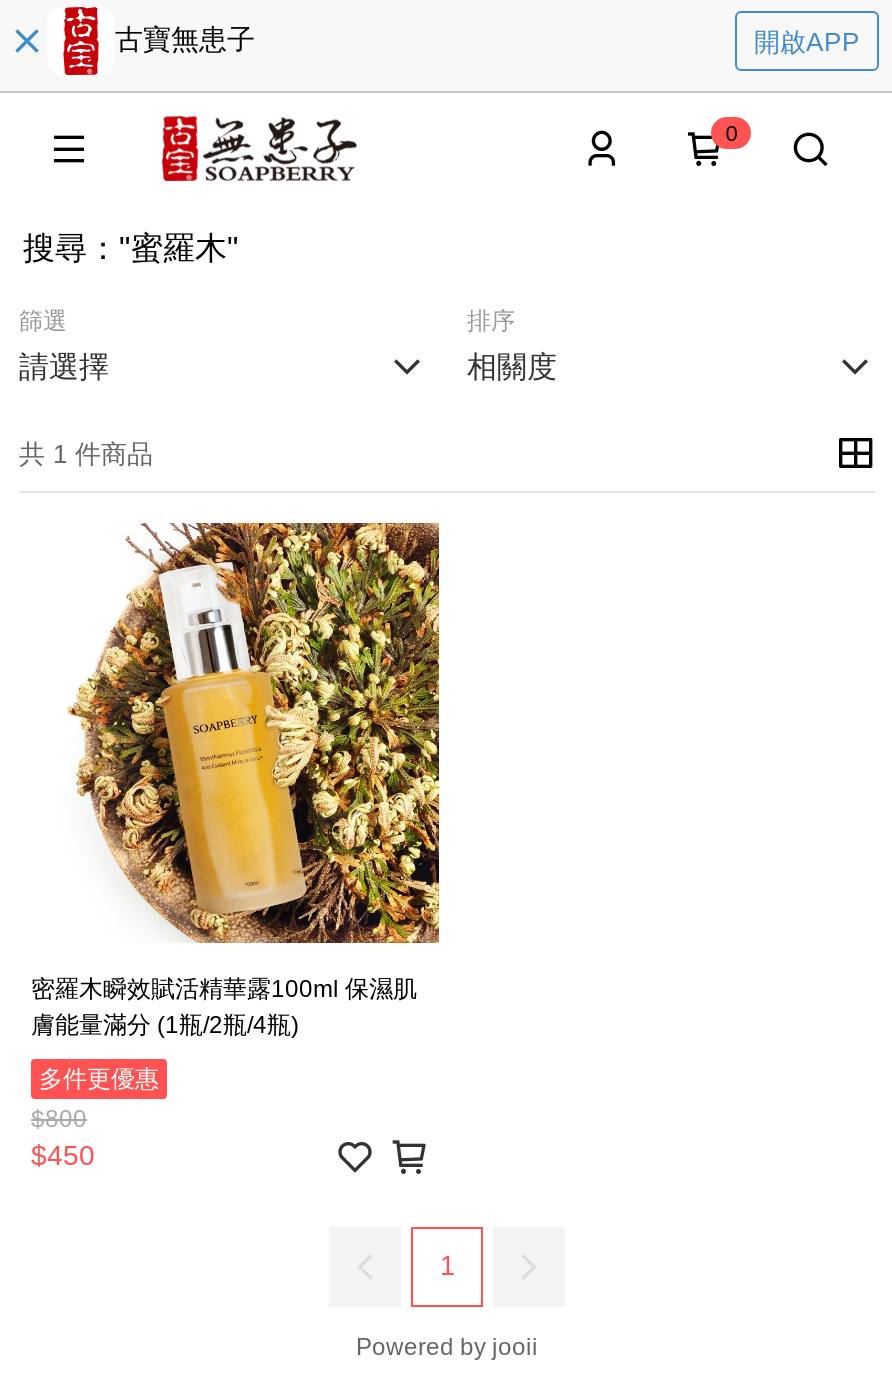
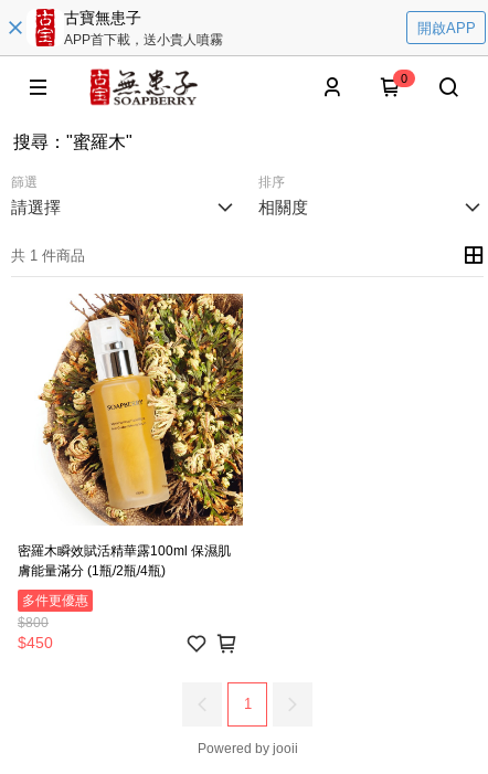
+ APP首下載，送小貴人噴霧
